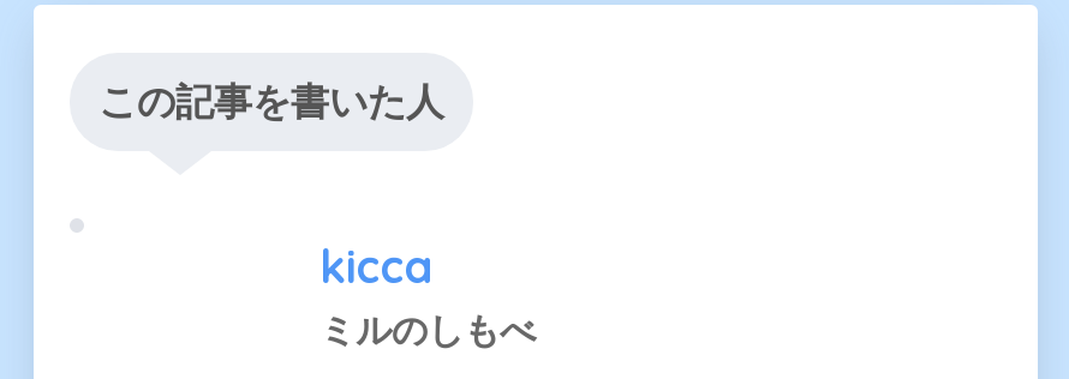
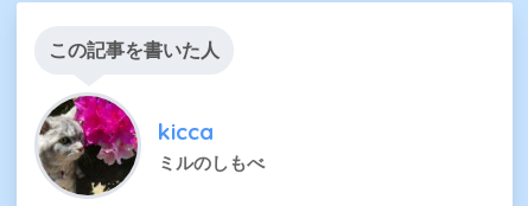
+ [image]
